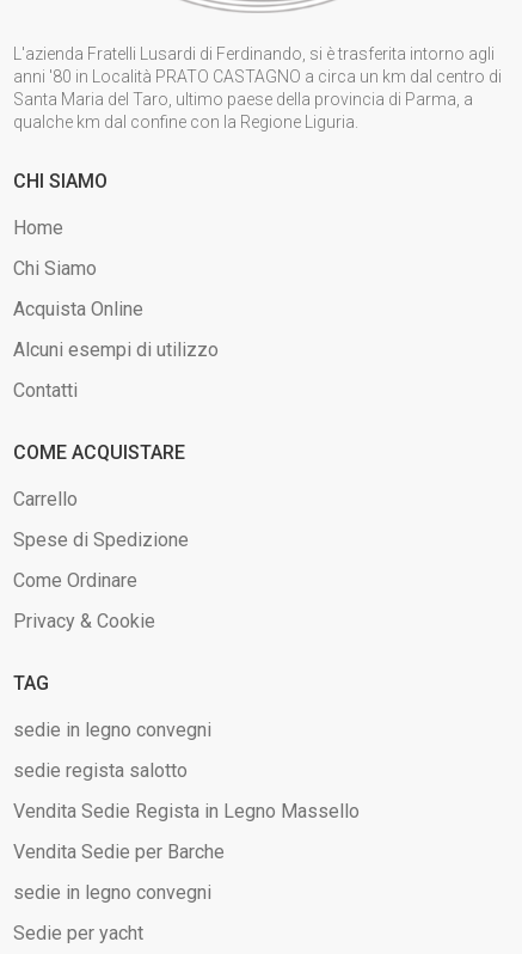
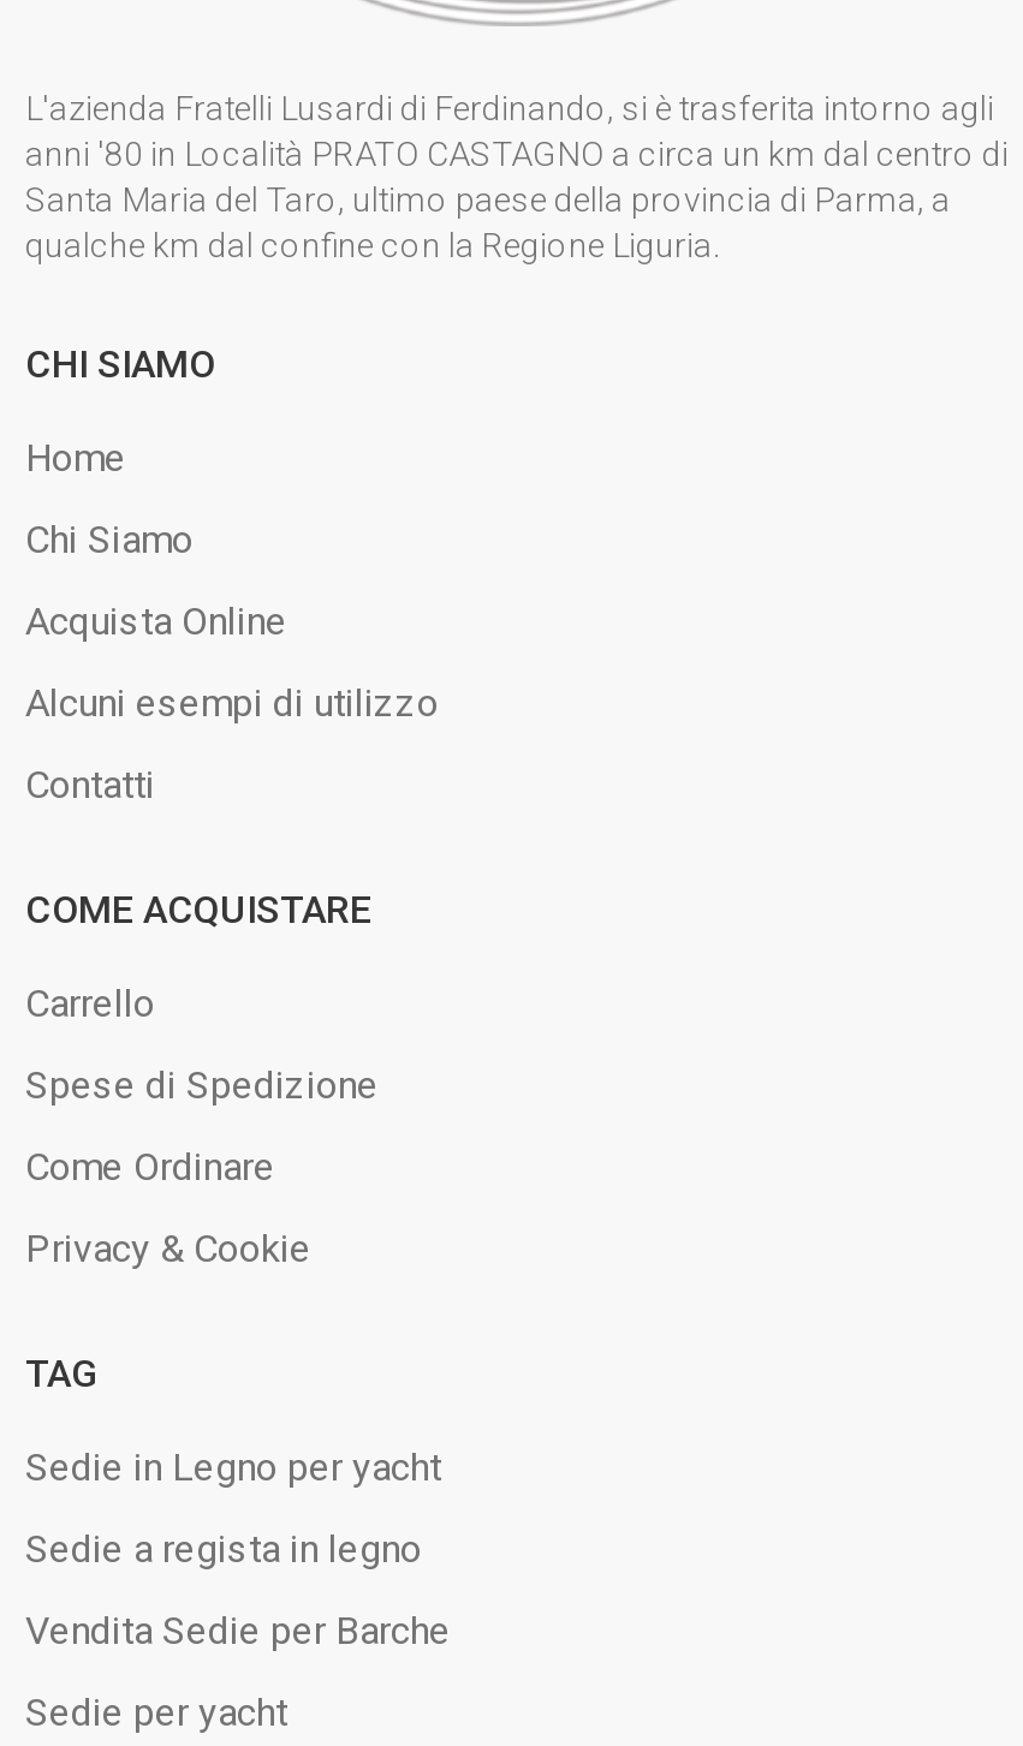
- sedie in legno convegni
- sedie regista salotto
- Vendita Sedie Regista in Legno Massello
+ Sedie in Legno per yacht
+ Sedie a regista in legno

- sedie in legno convegni
